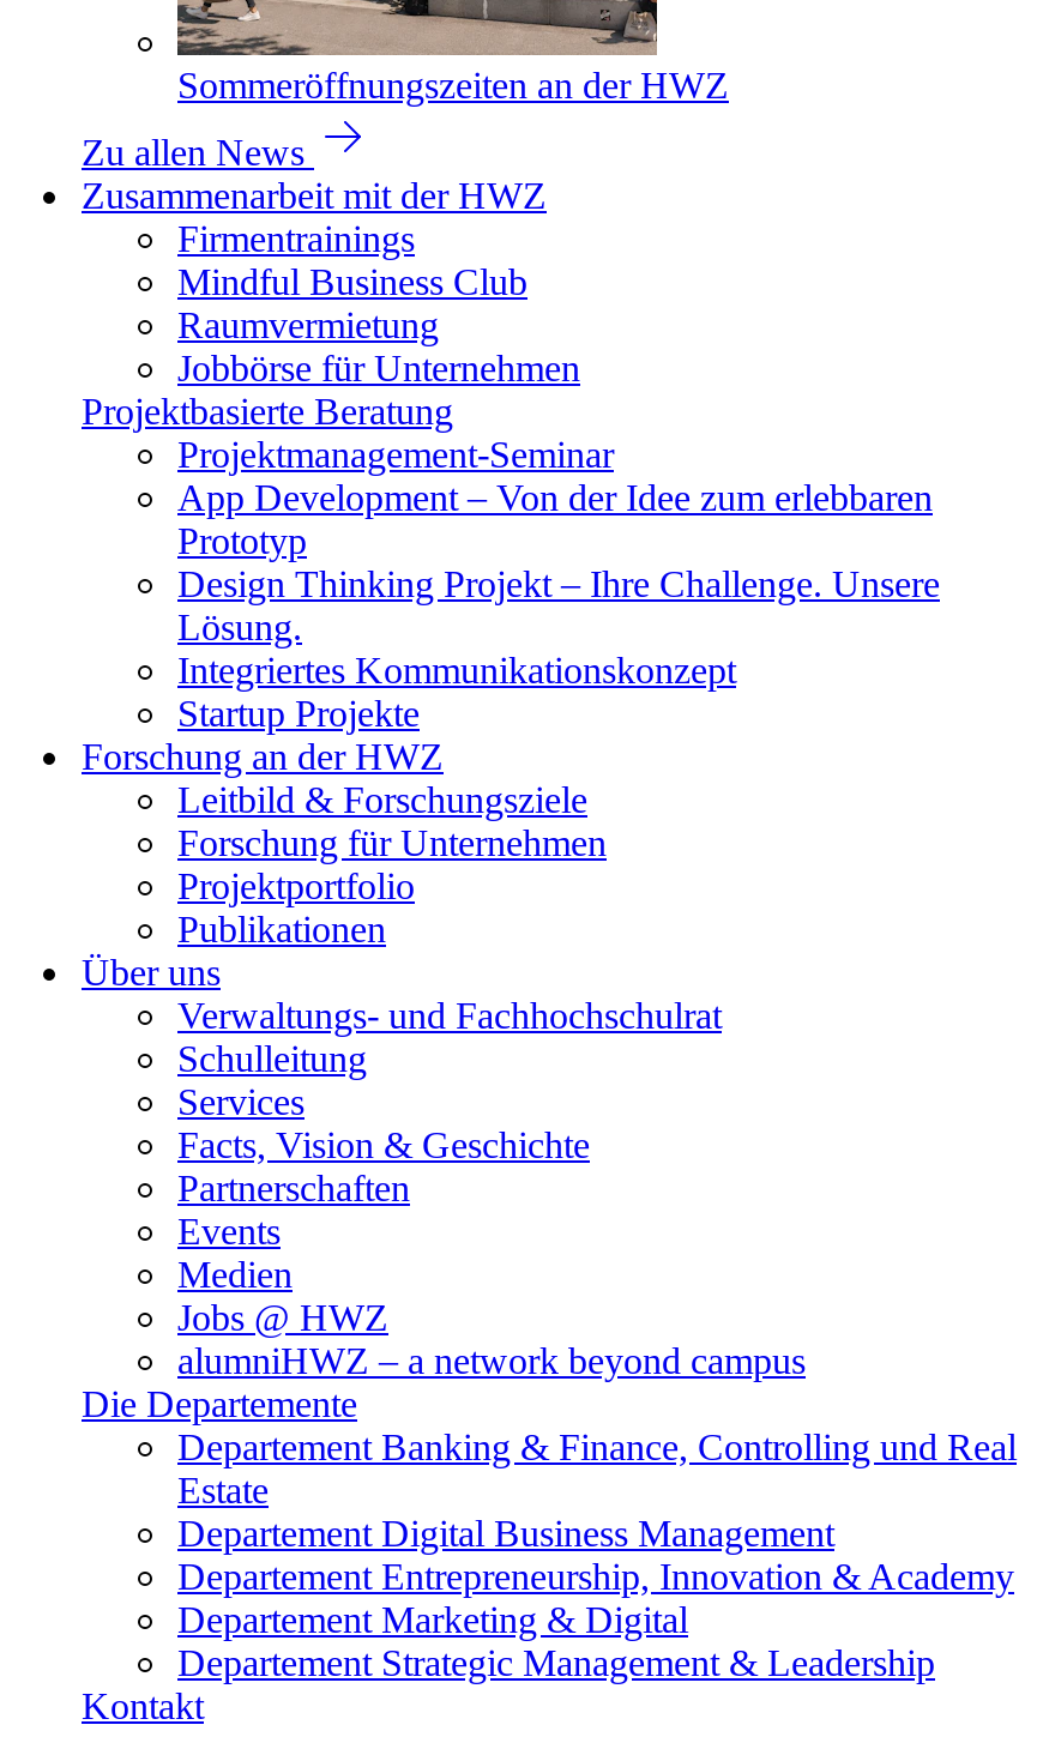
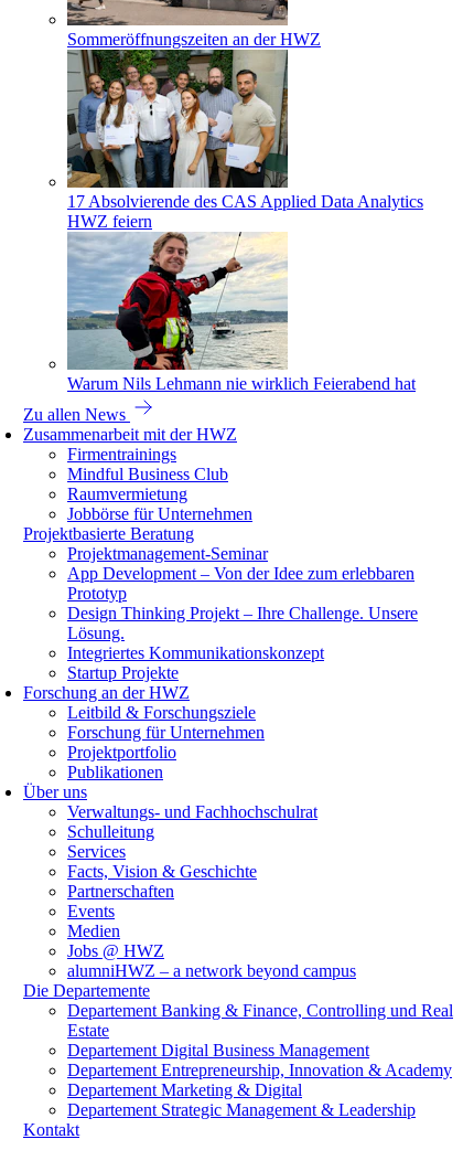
+ [image]
+ 17 Absolvierende des CAS Applied Data Analytics
+ HWZ feiern

+ [image]
+ Warum Nils Lehmann nie wirklich Feierabend hat
